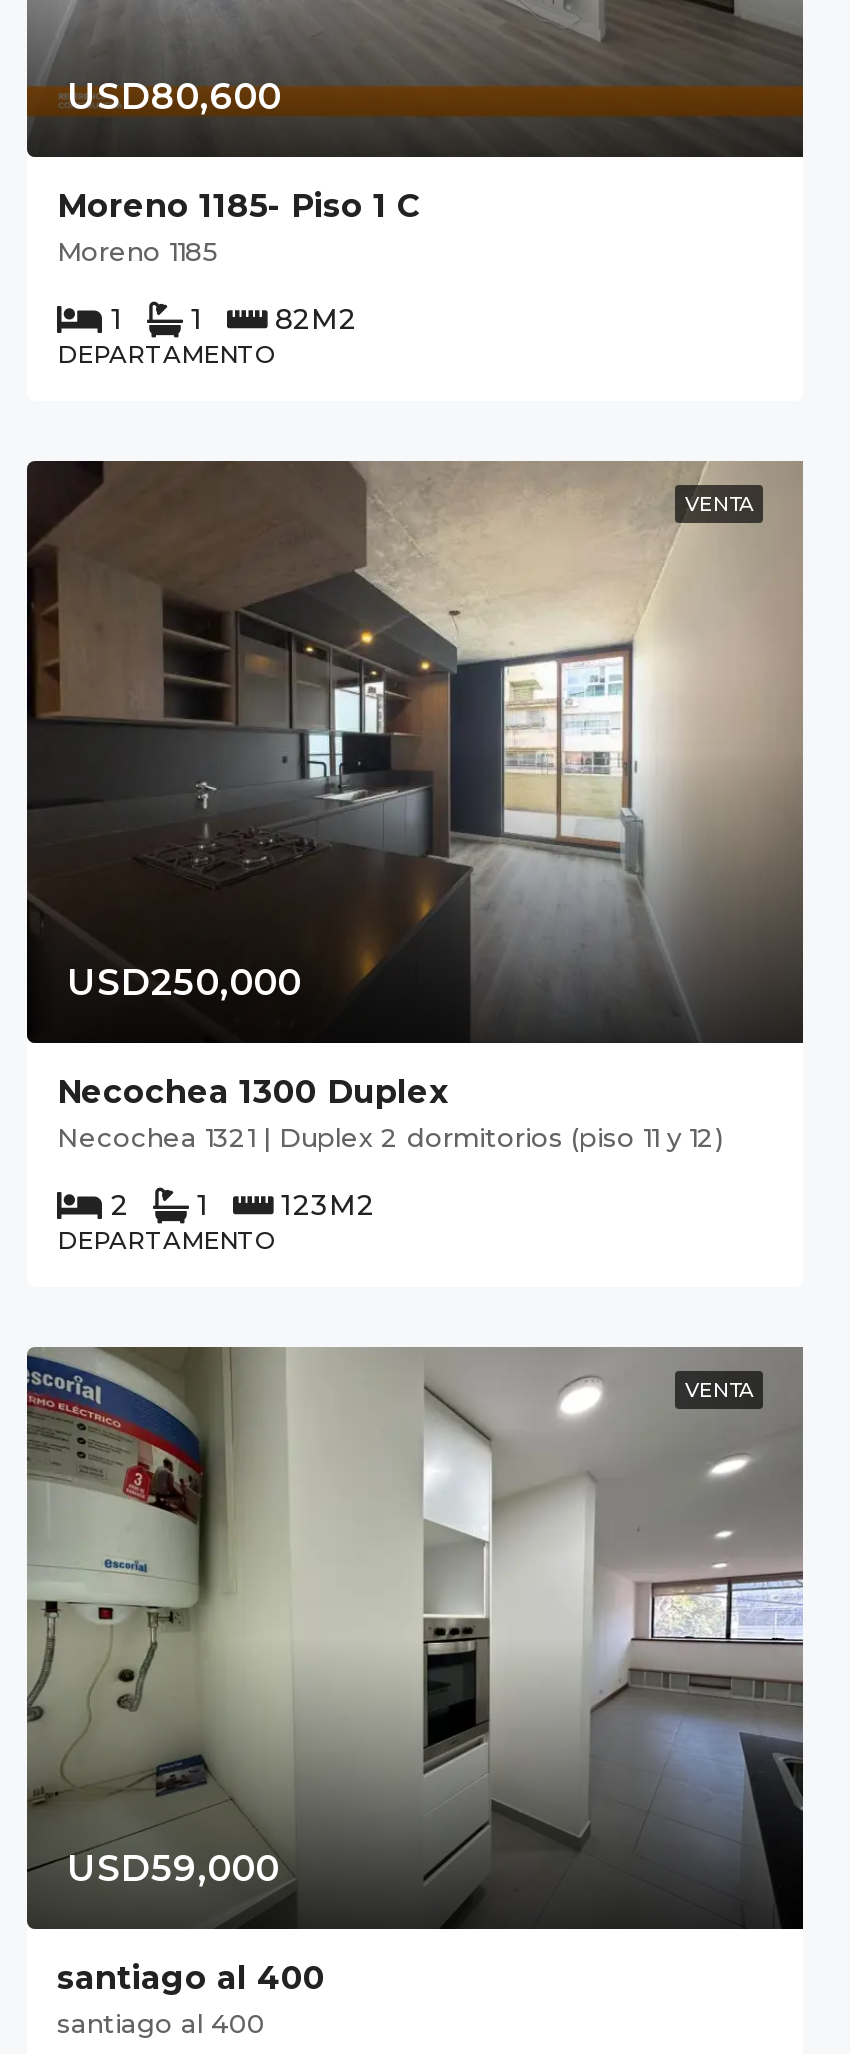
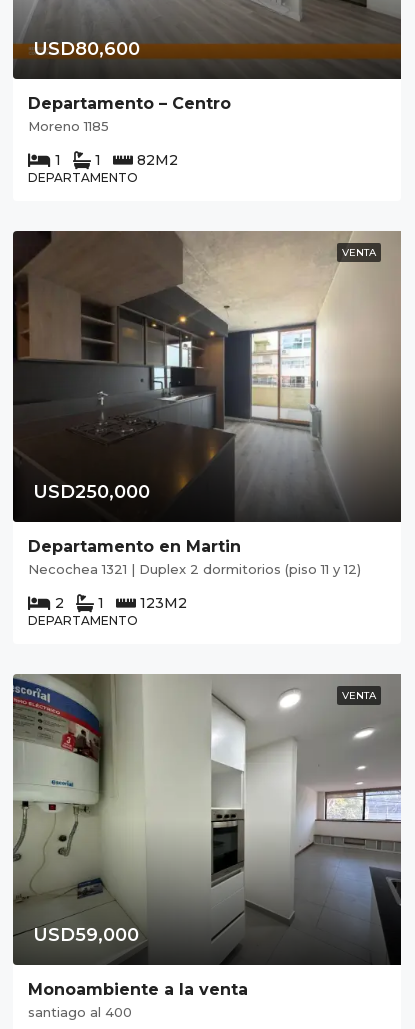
- Moreno 1185- Piso 1 C
+ Departamento – Centro

- Necochea 1300 Duplex
+ Departamento en Martin

- santiago al 400
+ Monoambiente a la venta
